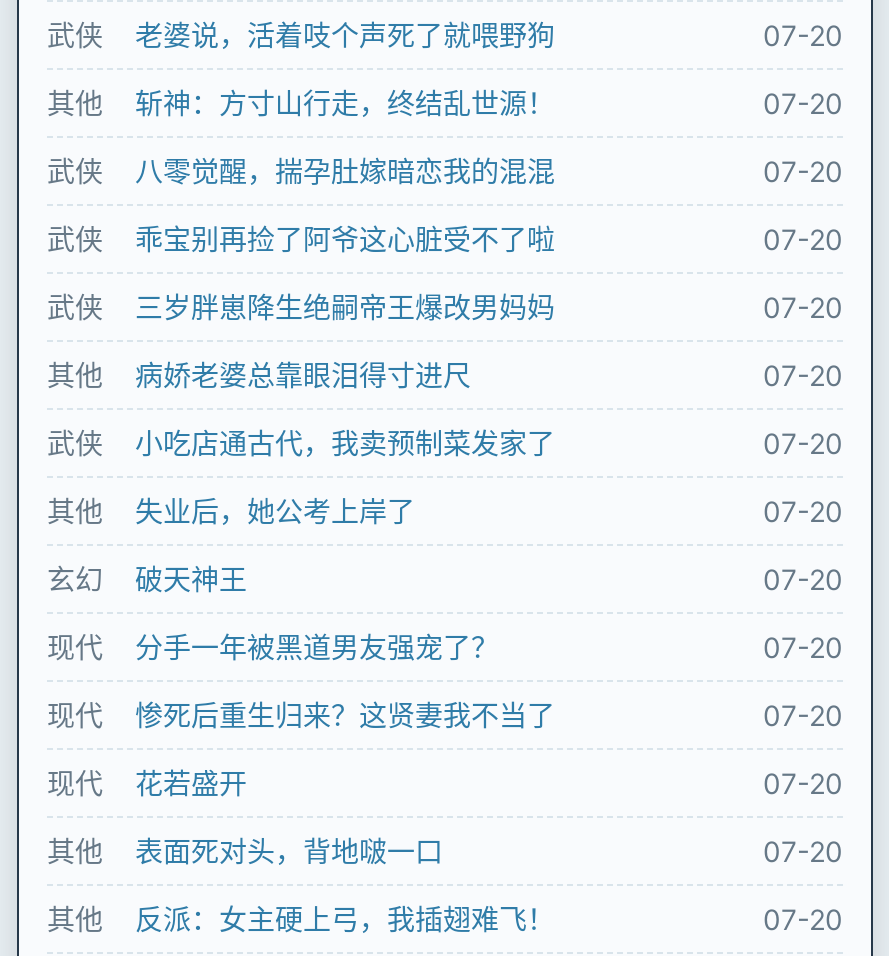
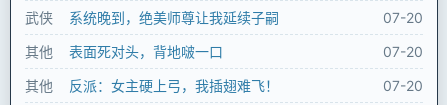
- 老婆说，活着吱个声死了就喂野狗
- 07-20
- 其他
- 斩神：方寸山行走，终结乱世源！
- 07-20
- 武侠
- 八零觉醒，揣孕肚嫁暗恋我的混混
- 07-20
- 武侠
- 乖宝别再捡了阿爷这心脏受不了啦
- 07-20
- 武侠
- 三岁胖崽降生绝嗣帝王爆改男妈妈
- 07-20
- 其他
- 病娇老婆总靠眼泪得寸进尺
- 07-20
- 武侠
- 小吃店通古代，我卖预制菜发家了
- 07-20
- 其他
- 失业后，她公考上岸了
- 07-20
- 玄幻
- 破天神王
- 07-20
- 现代
- 分手一年被黑道男友强宠了？
- 07-20
- 现代
- 惨死后重生归来？这贤妻我不当了
- 07-20
- 现代
- 花若盛开
+ 系统晚到，绝美师尊让我延续子嗣
